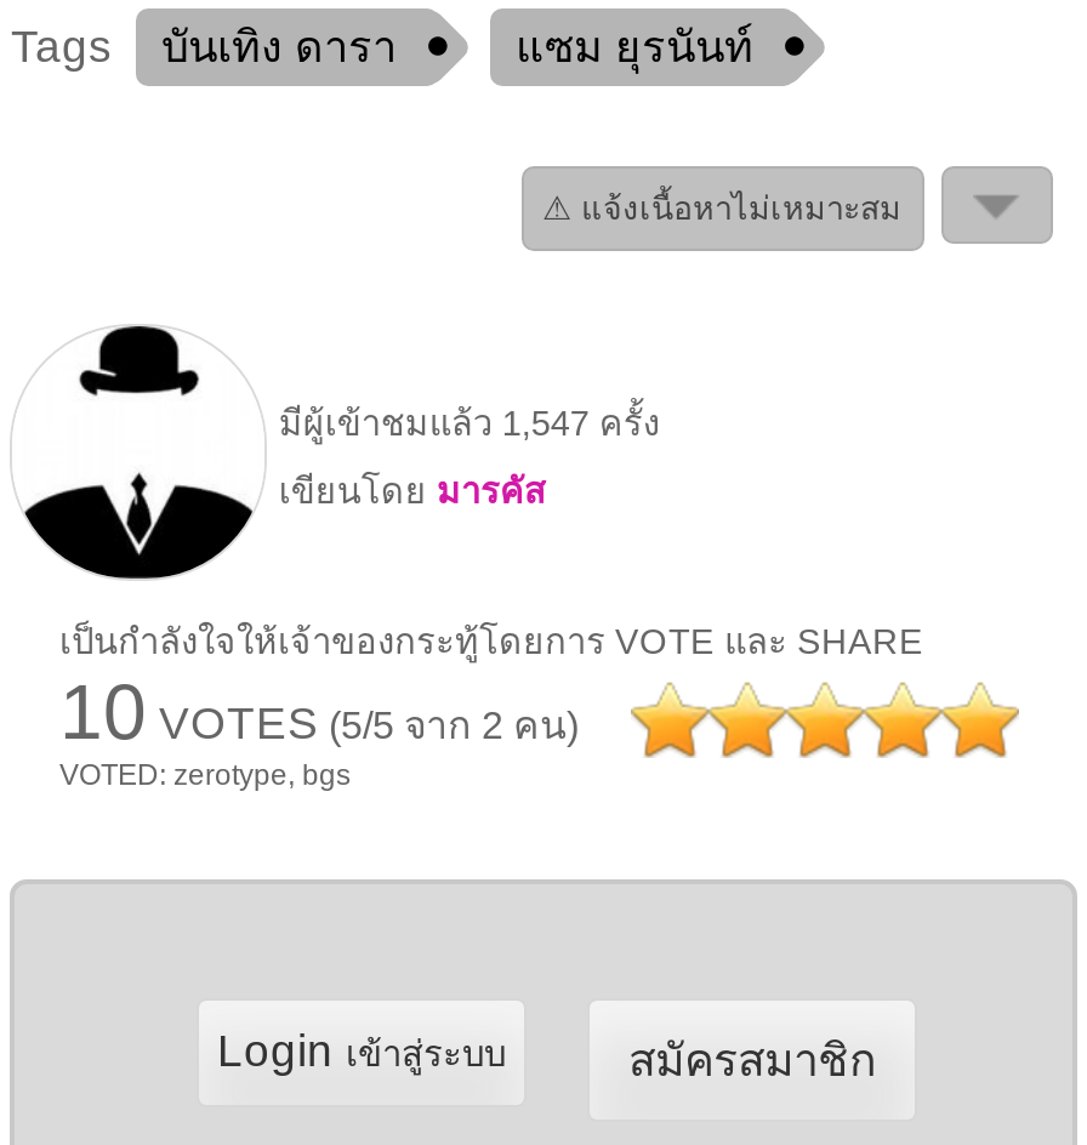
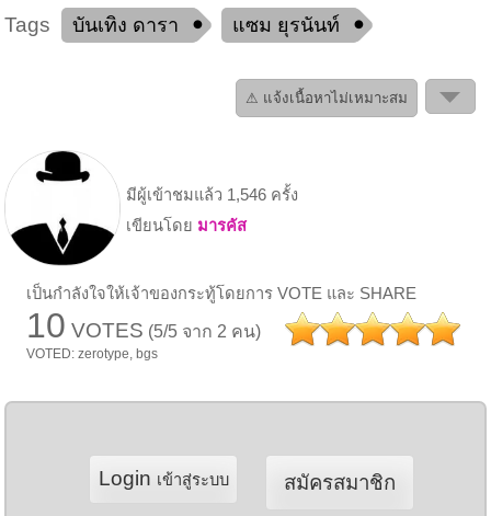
- มีผู้เข้าชมแล้ว 1,547 ครั้ง
+ มีผู้เข้าชมแล้ว 1,546 ครั้ง
